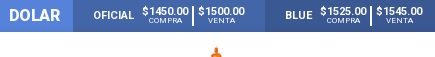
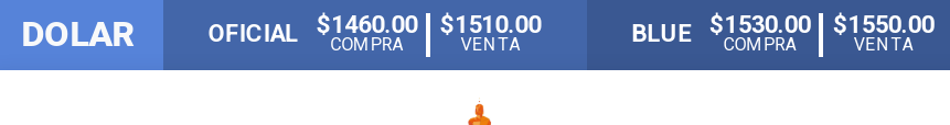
- $1450.00
+ $1460.00

- $1500.00
+ $1510.00

- $1525.00
+ $1530.00

- $1545.00
+ $1550.00
